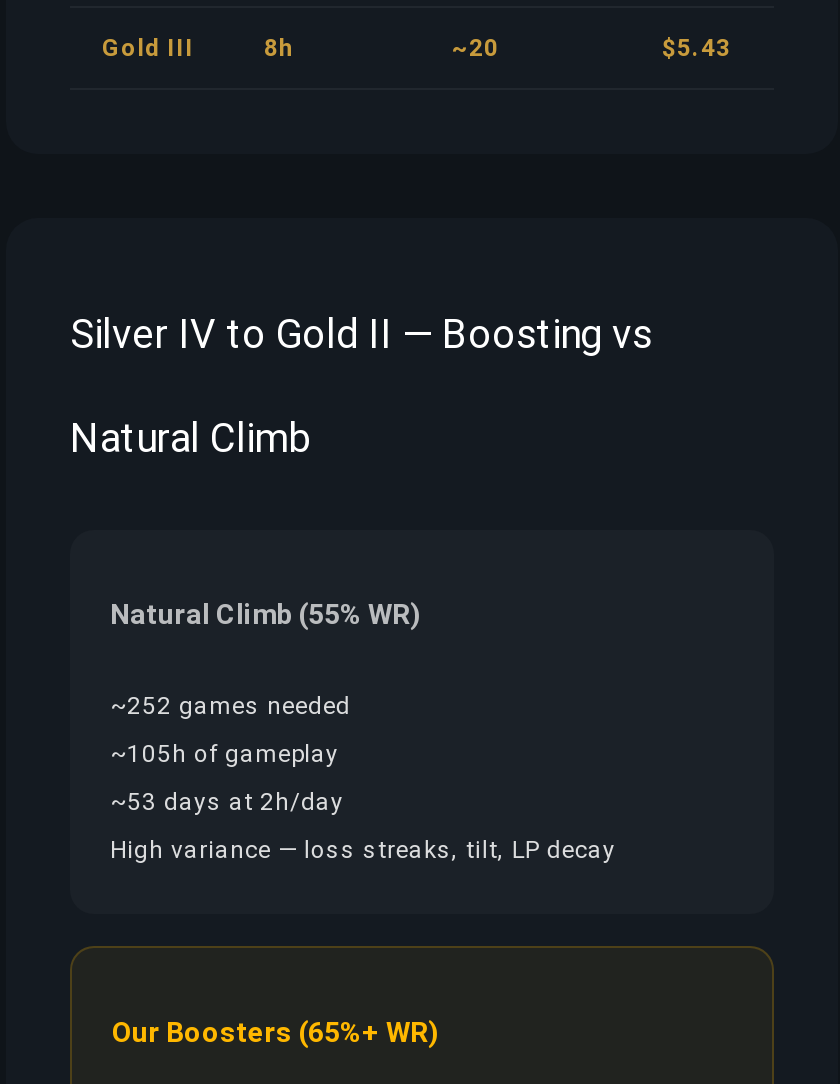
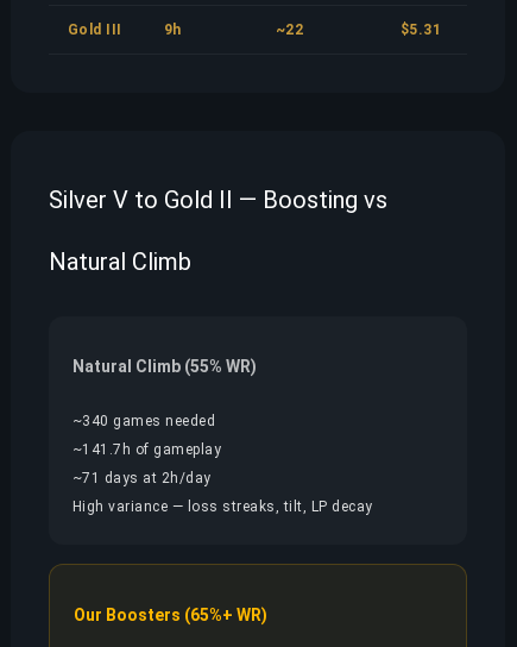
- 8h
- ~20
- $5.43
+ 9h
+ ~22
+ $5.31

- Silver IV to Gold II — Boosting vs
+ Silver V to Gold II — Boosting vs

- ~252 games needed
+ ~340 games needed

- ~105h of gameplay
+ ~141.7h of gameplay

- ~53 days at 2h/day
+ ~71 days at 2h/day
